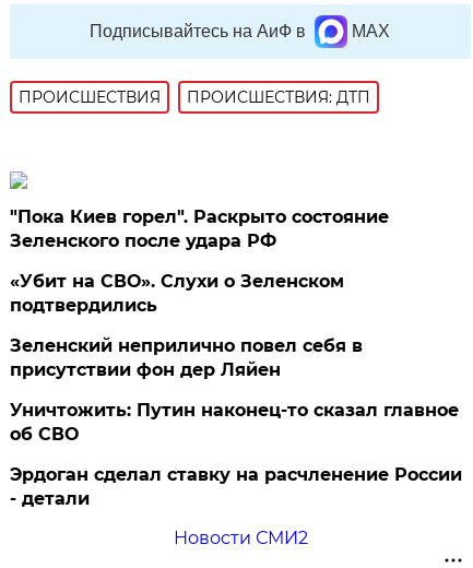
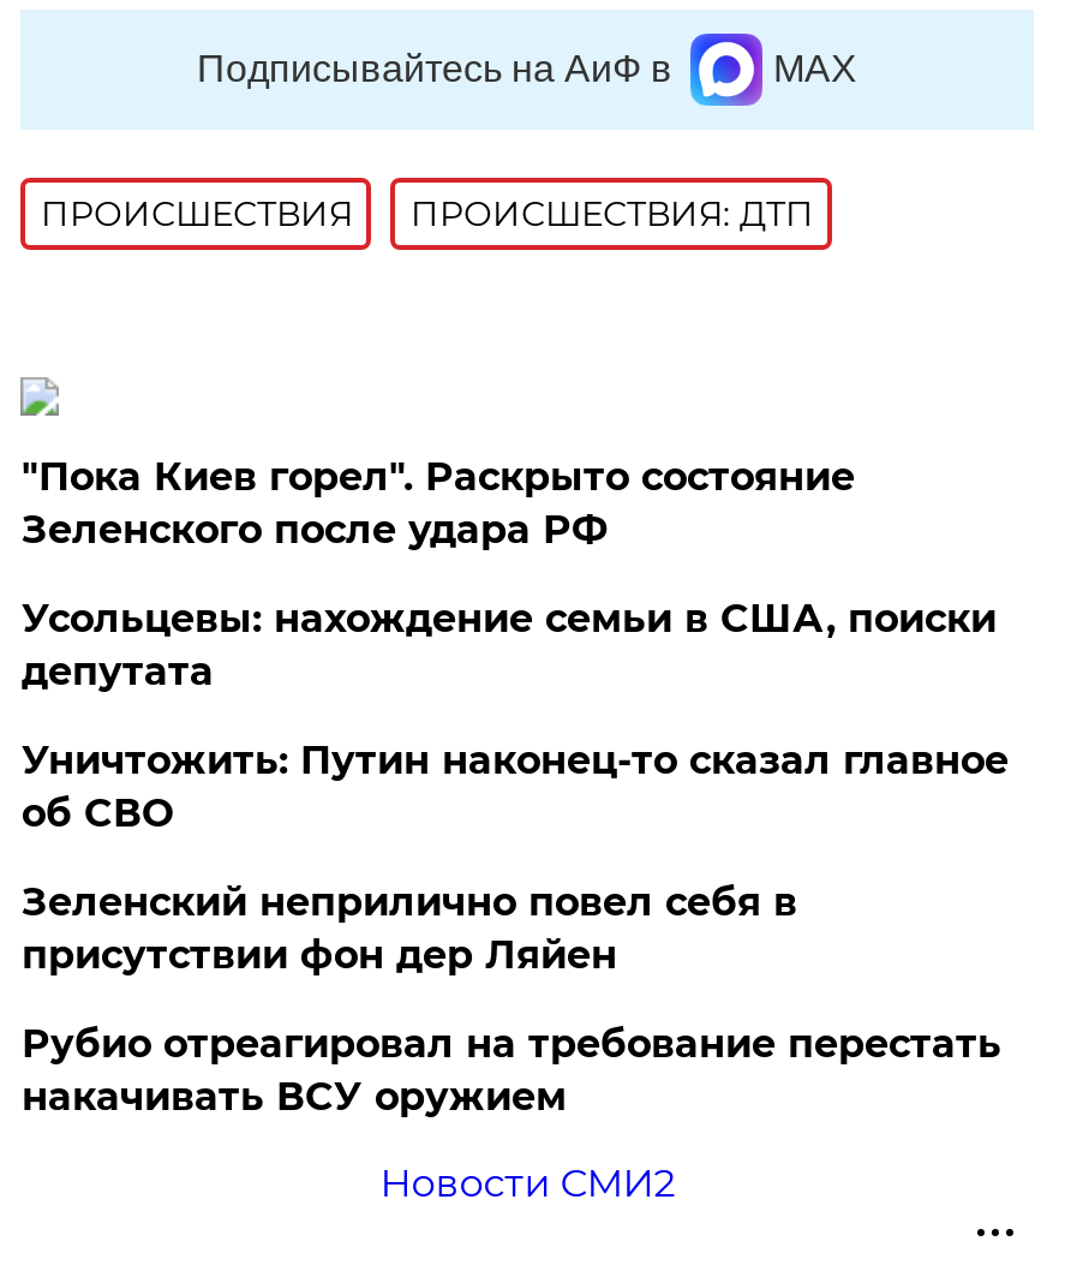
- «Убит на СВО». Слухи о Зеленском
- подтвердились
+ Усольцевы: нахождение семьи в США, поиски
+ депутата

moved down: Зеленский неприлично повел cебя в | присутствии фон дер Ляйен

moved up: Уничтожить: Путин наконец-то сказал главное | об СВО

- Эрдоган сделал ставку на расчленение России
- - детали
+ Рубио отреагировал на требование перестать
+ накачивать ВСУ оружием
